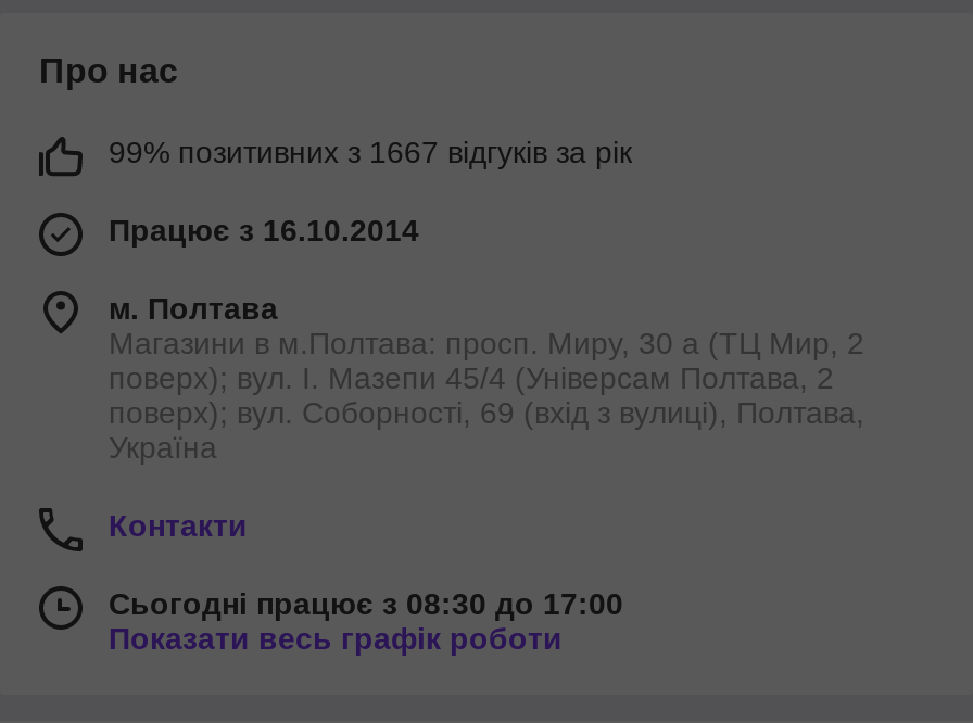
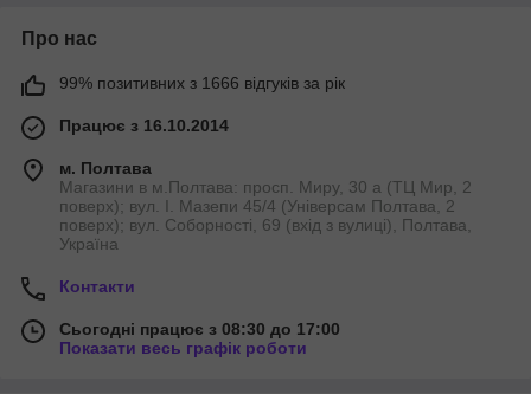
- 99% позитивних з 1667 відгуків за рік
+ 99% позитивних з 1666 відгуків за рік
